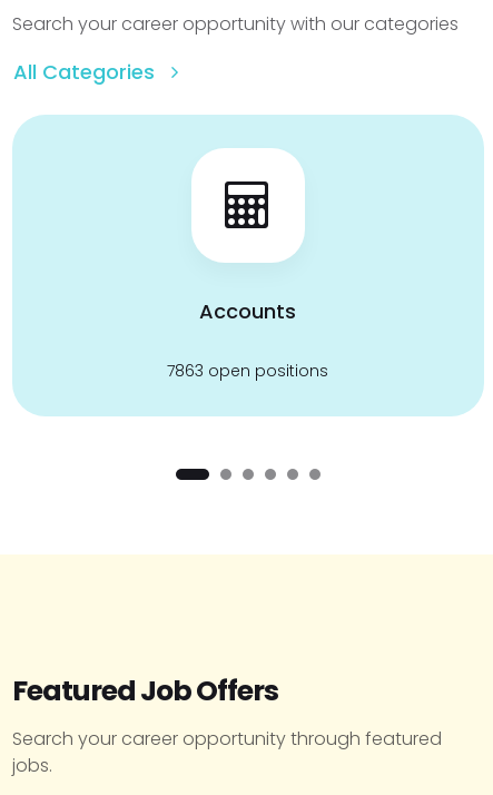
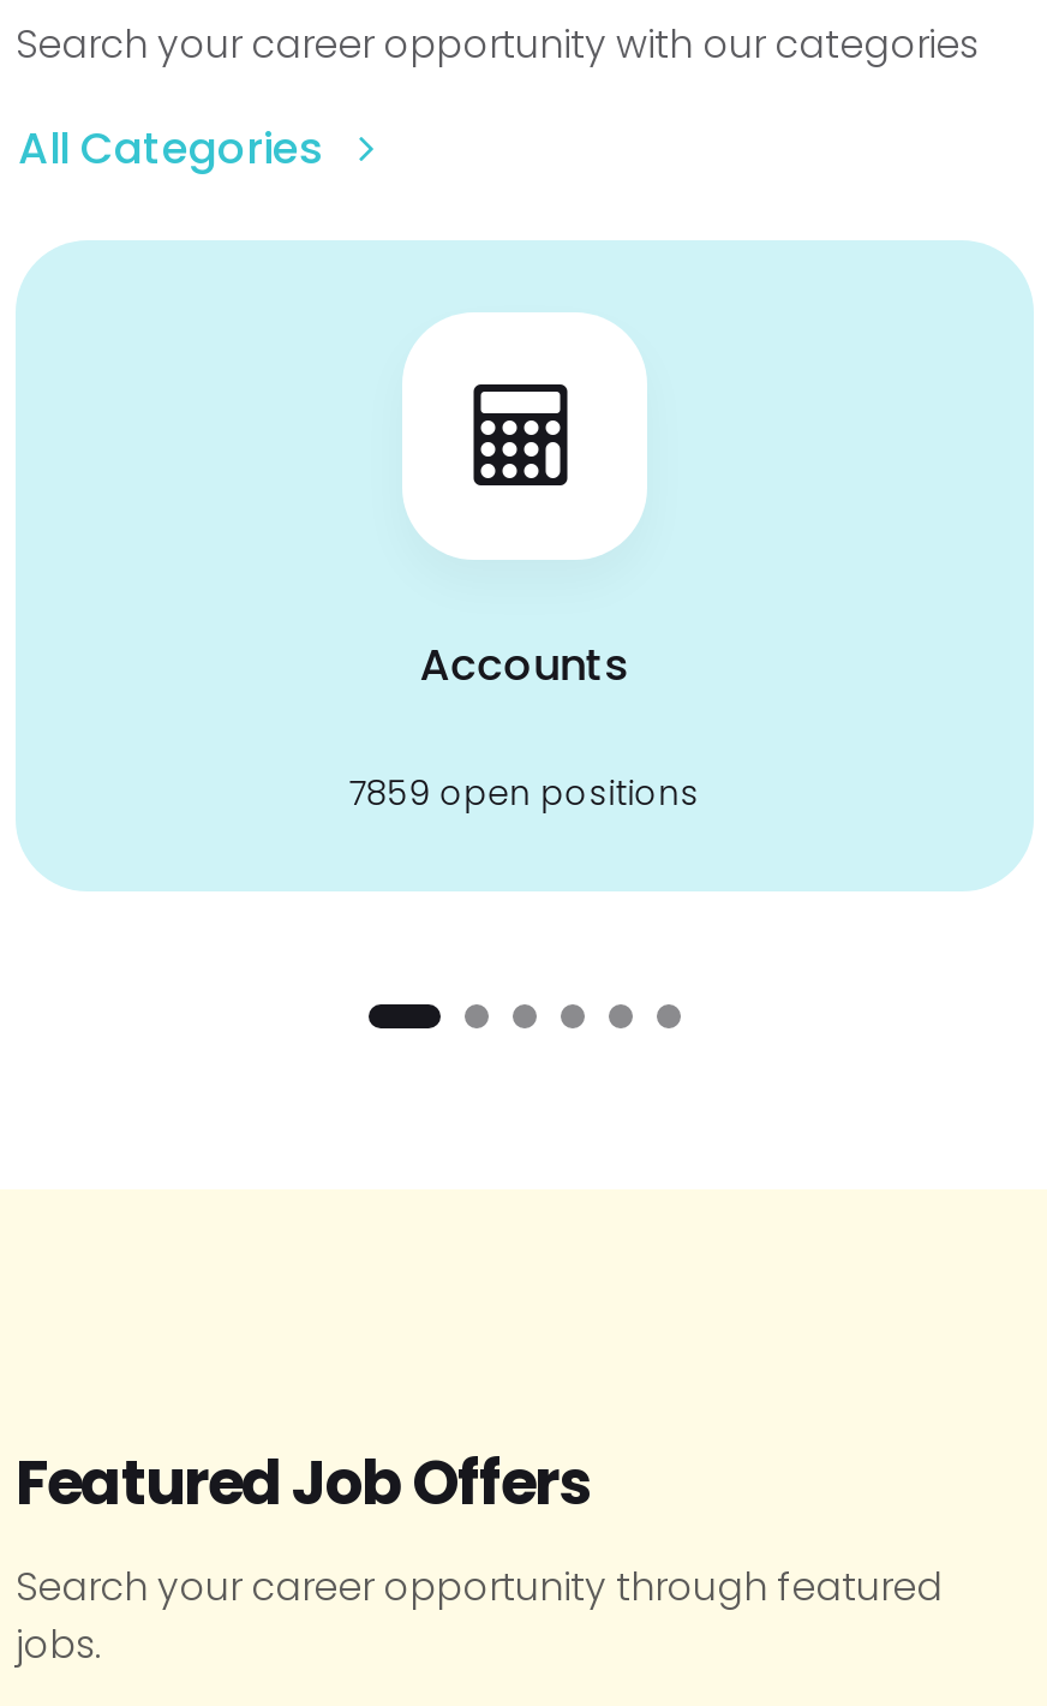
- 7863 open positions
+ 7859 open positions
